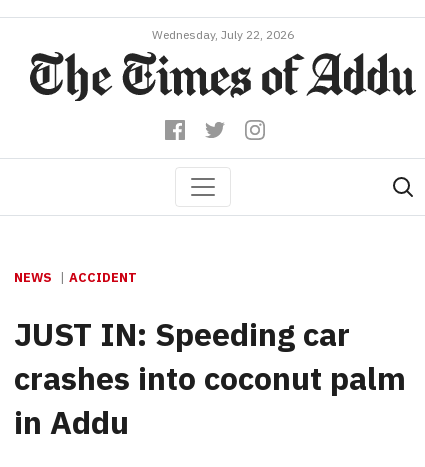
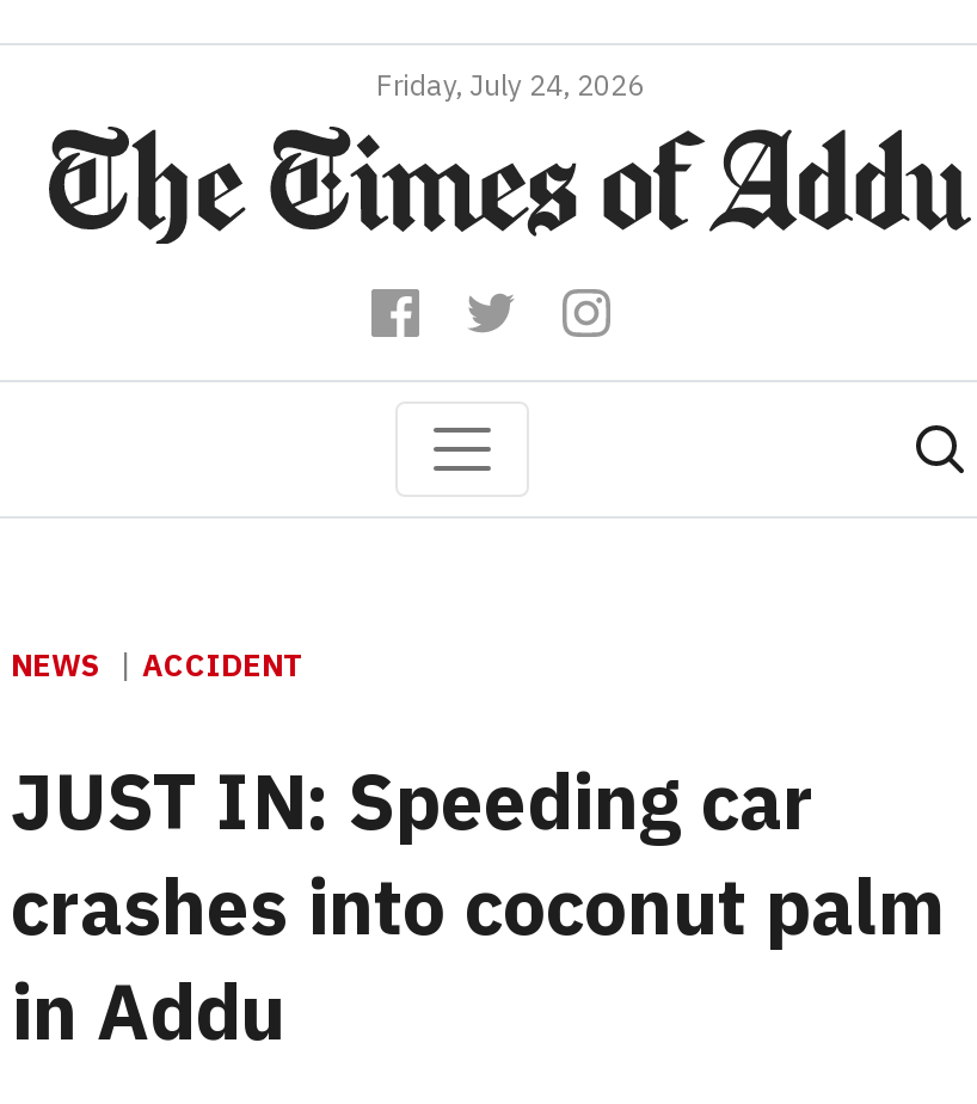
- Wednesday, July 22, 2026
+ Friday, July 24, 2026
